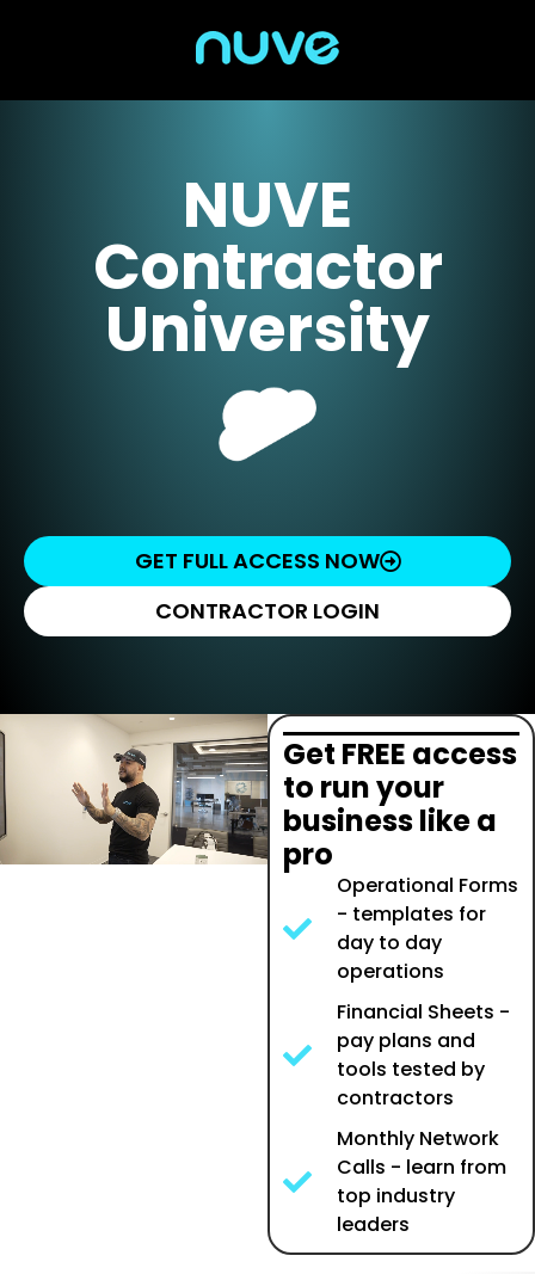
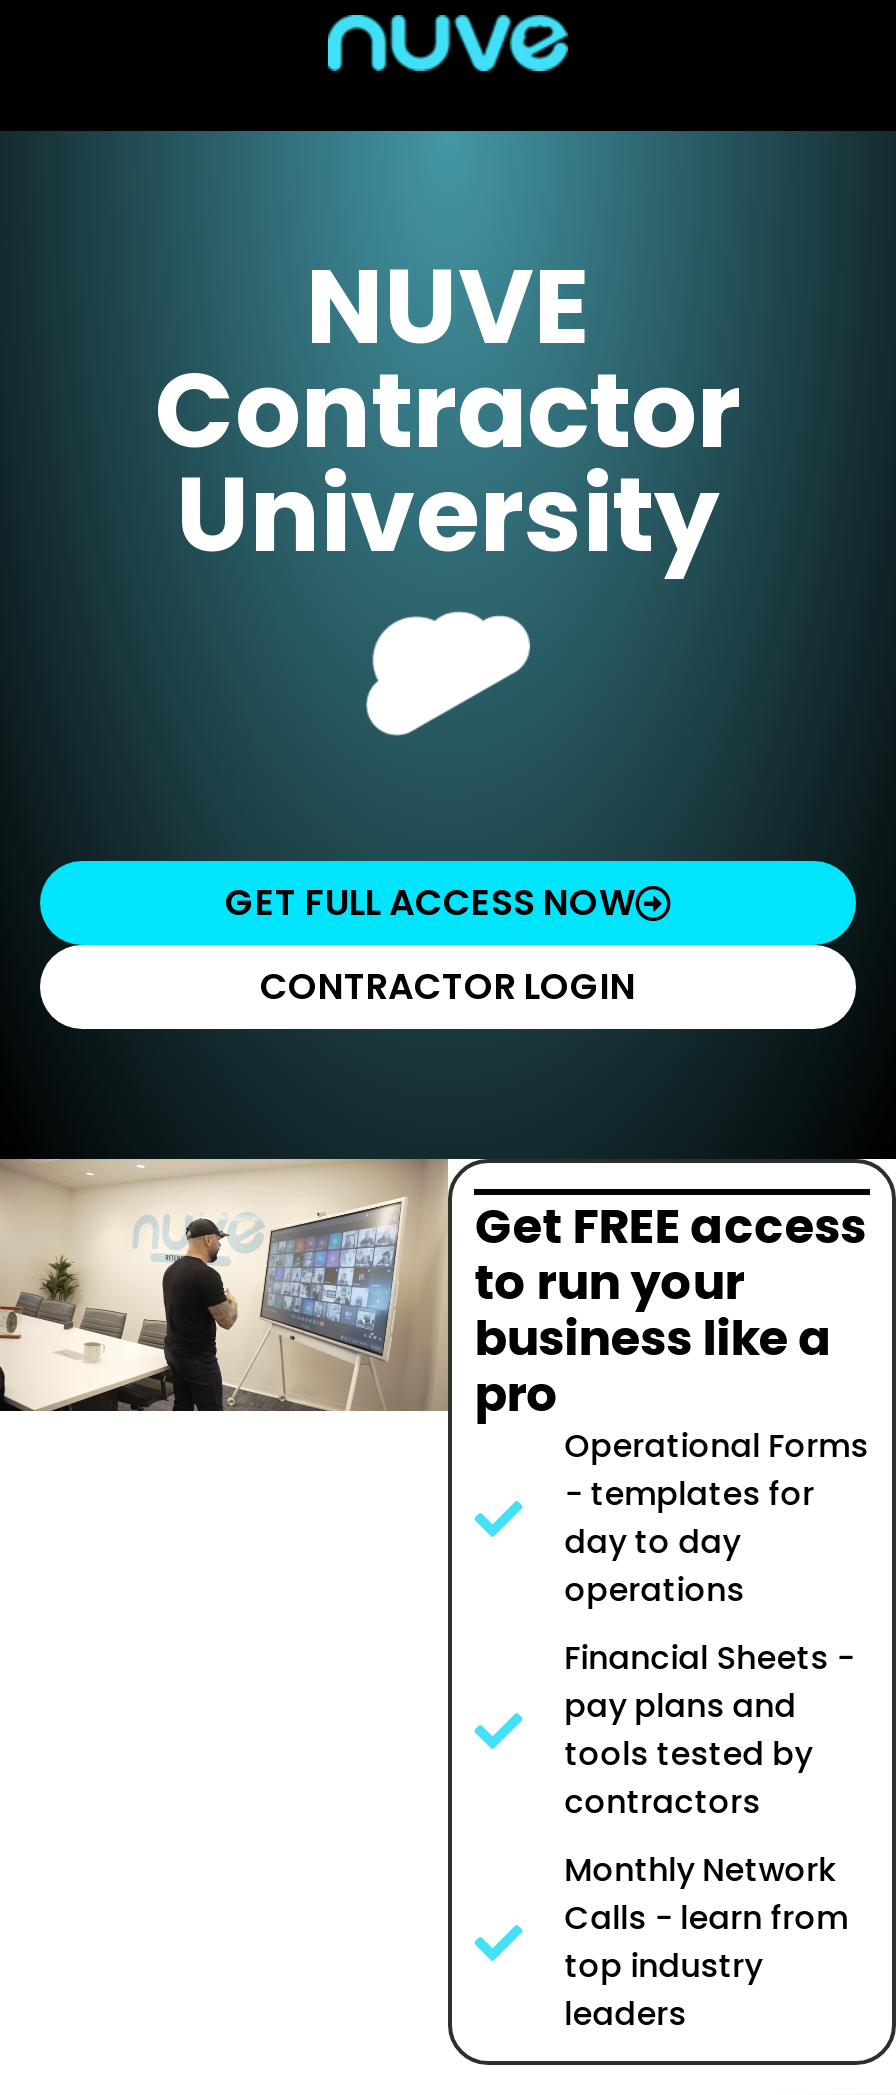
- [image]
+ [image]
